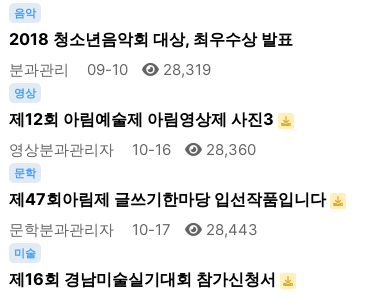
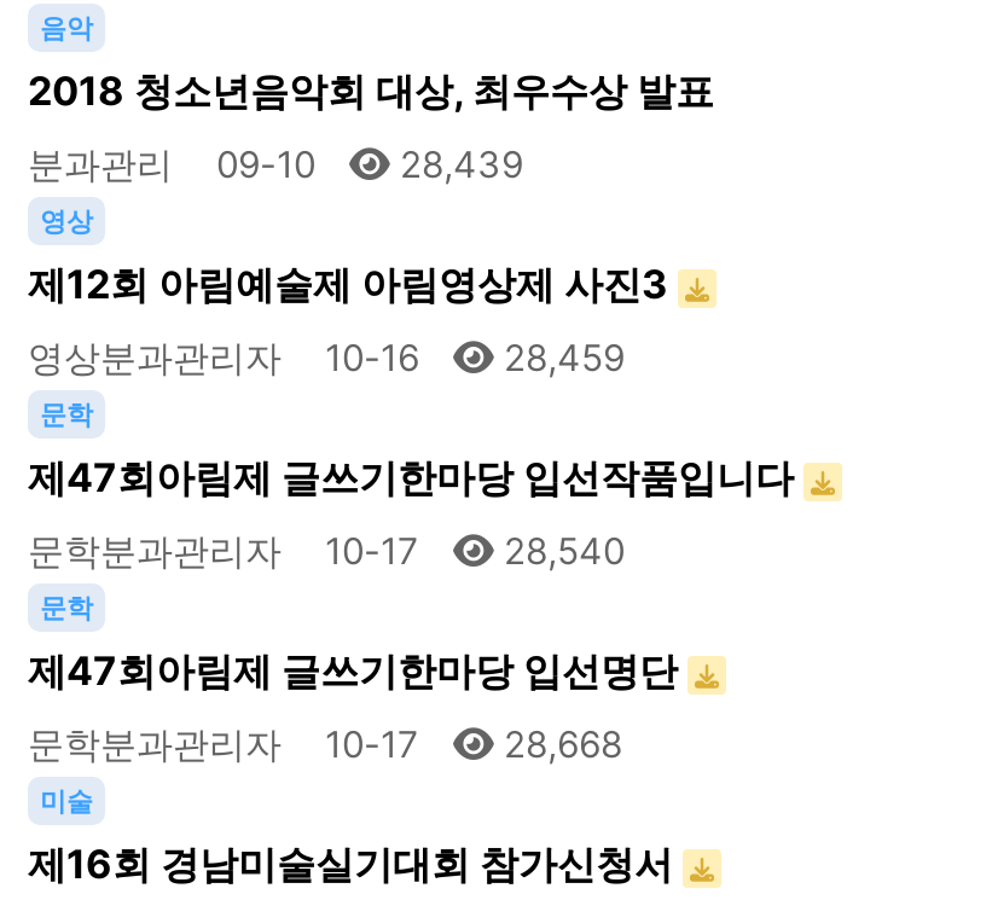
- 분과관리 09-10 28,319
+ 분과관리 09-10 28,439

- 영상분과관리자 10-16 28,360
+ 영상분과관리자 10-16 28,459

- 28,443
+ 28,540
+ 문학
+ 제47회아림제 글쓰기한마당 입선명단
+ 문학분과관리자
+ 10-17
+ 28,668
